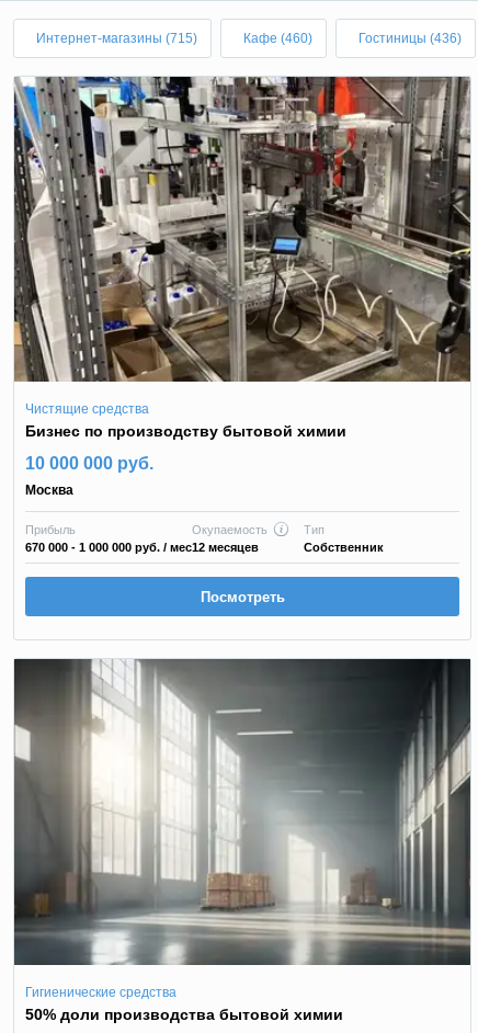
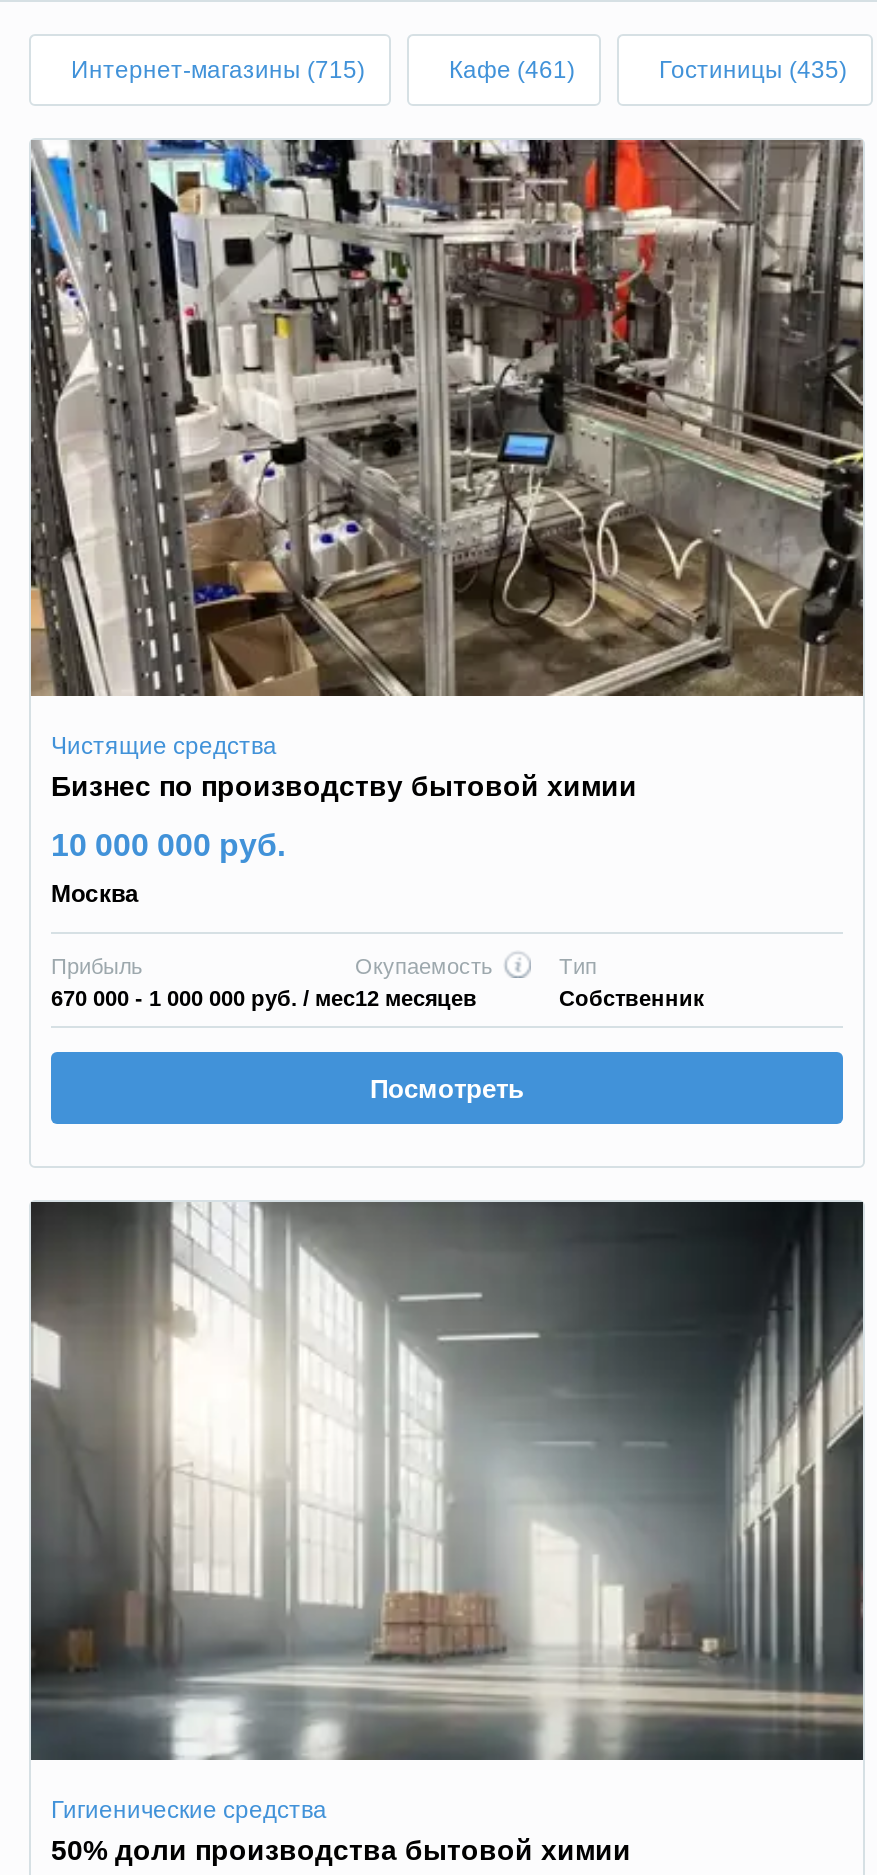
- Кафе (460)
+ Кафе (461)

- Гостиницы (436)
+ Гостиницы (435)
